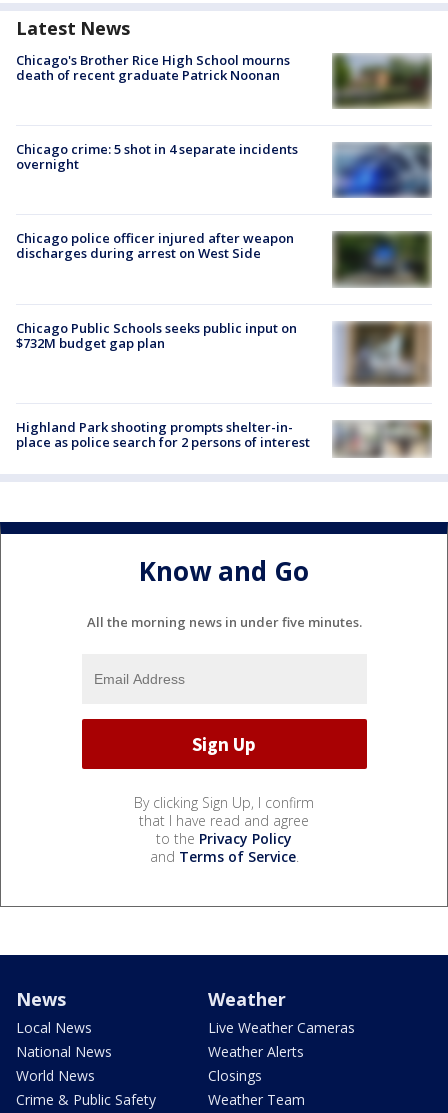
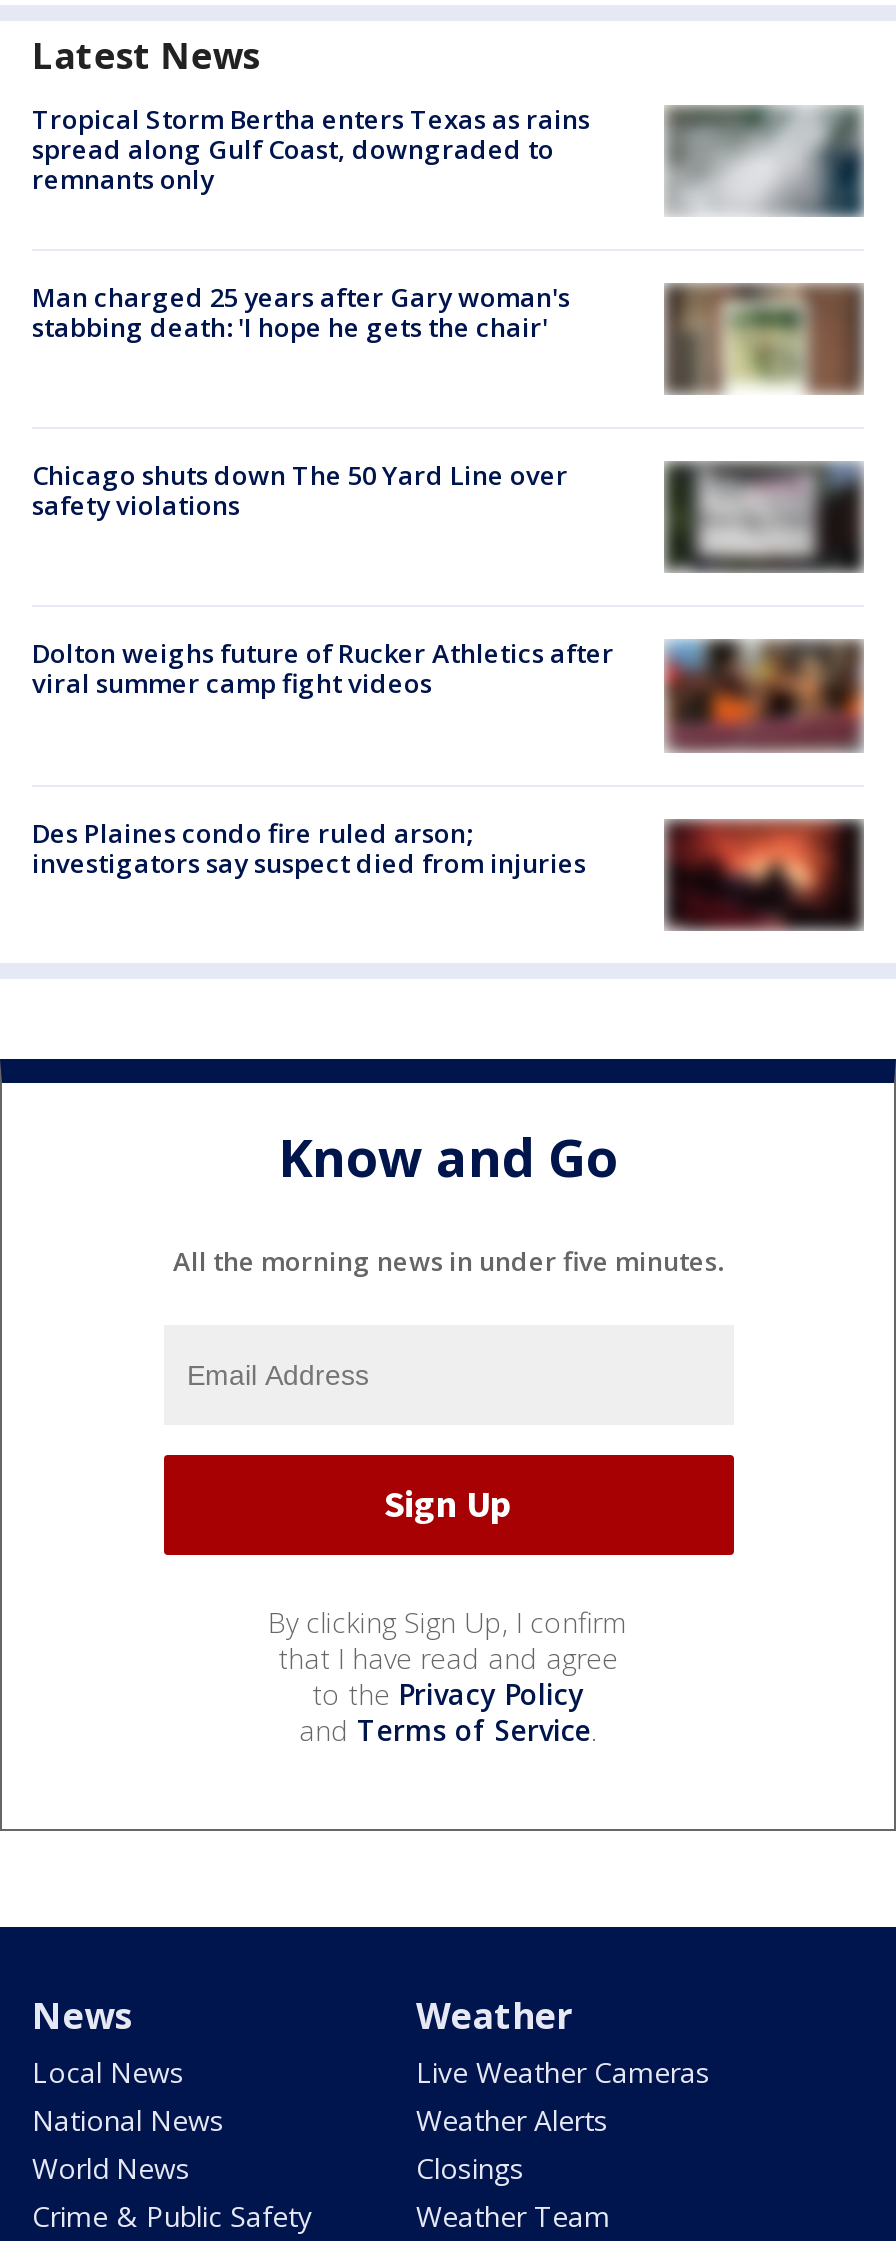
- Chicago's Brother Rice High School mourns
- death of recent graduate Patrick Noonan
+ Tropical Storm Bertha enters Texas as rains
+ spread along Gulf Coast, downgraded to
+ remnants only

- [image]
+ [image]

- Chicago crime: 5 shot in 4 separate incidents
- overnight
+ Man charged 25 years after Gary woman's
+ stabbing death: 'I hope he gets the chair'

- [image]
+ [image]

- Chicago police officer injured after weapon
- discharges during arrest on West Side
+ Chicago shuts down The 50 Yard Line over
+ safety violations

- [image]
+ [image]

- [image]
- Chicago Public Schools seeks public input on
- $732M budget gap plan
+ [image]
+ Dolton weighs future of Rucker Athletics after
+ viral summer camp fight videos

- [image]
- Highland Park shooting prompts shelter-in-
- place as police search for 2 persons of interest
+ [image]
+ Des Plaines condo fire ruled arson;
+ investigators say suspect died from injuries
